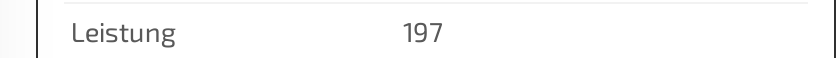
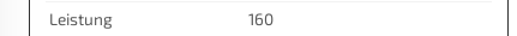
- 197
+ 160
